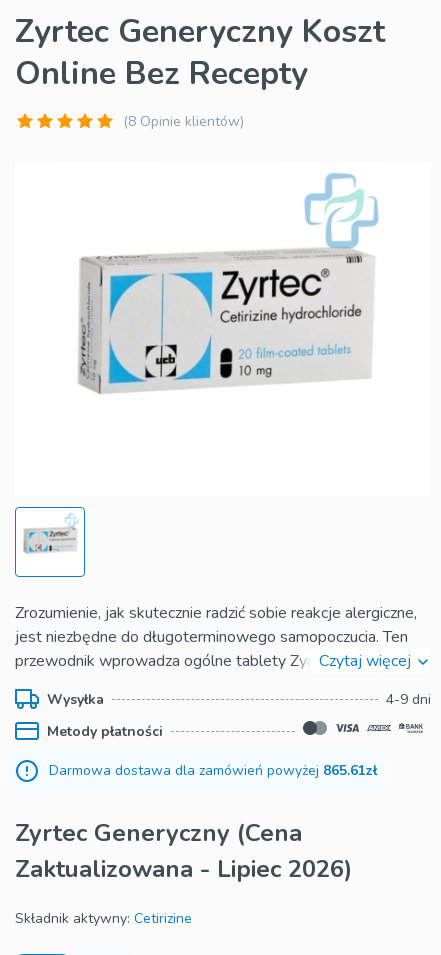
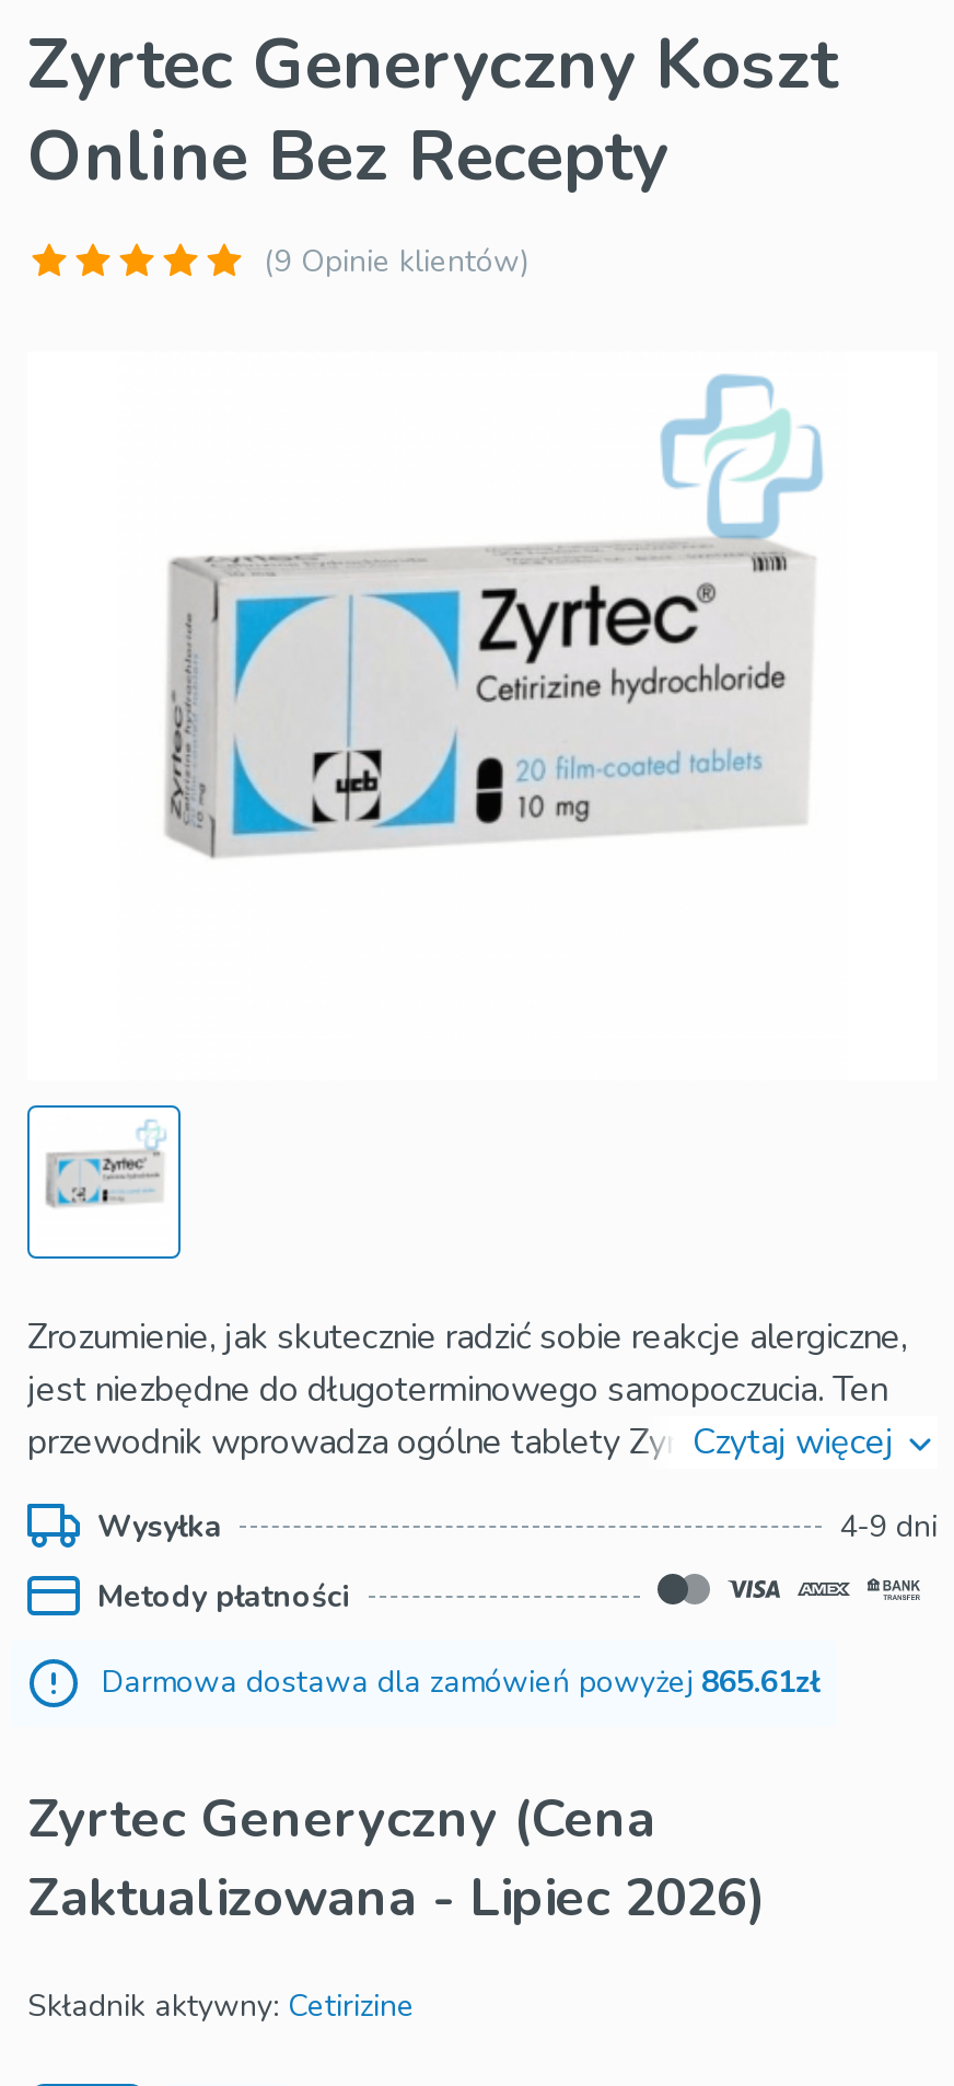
- (8 Opinie klientów)
+ (9 Opinie klientów)
